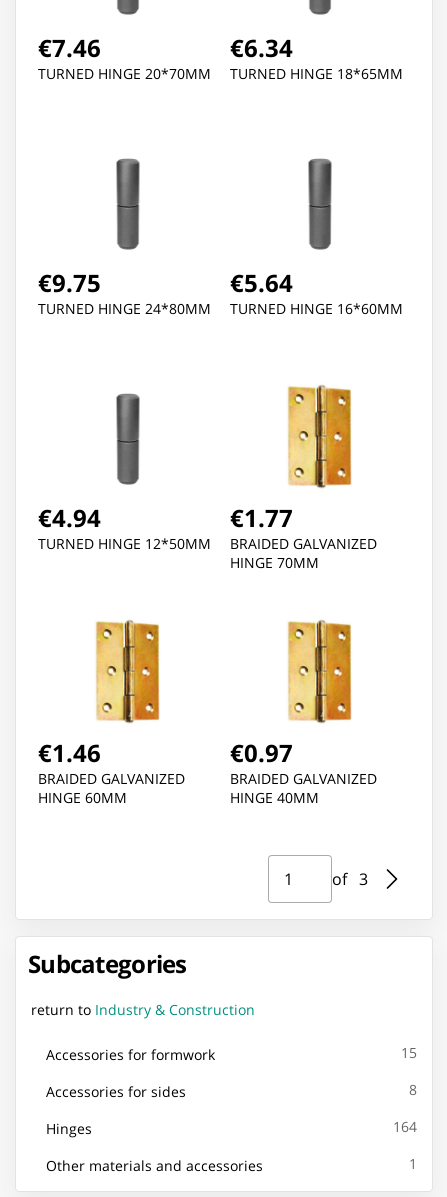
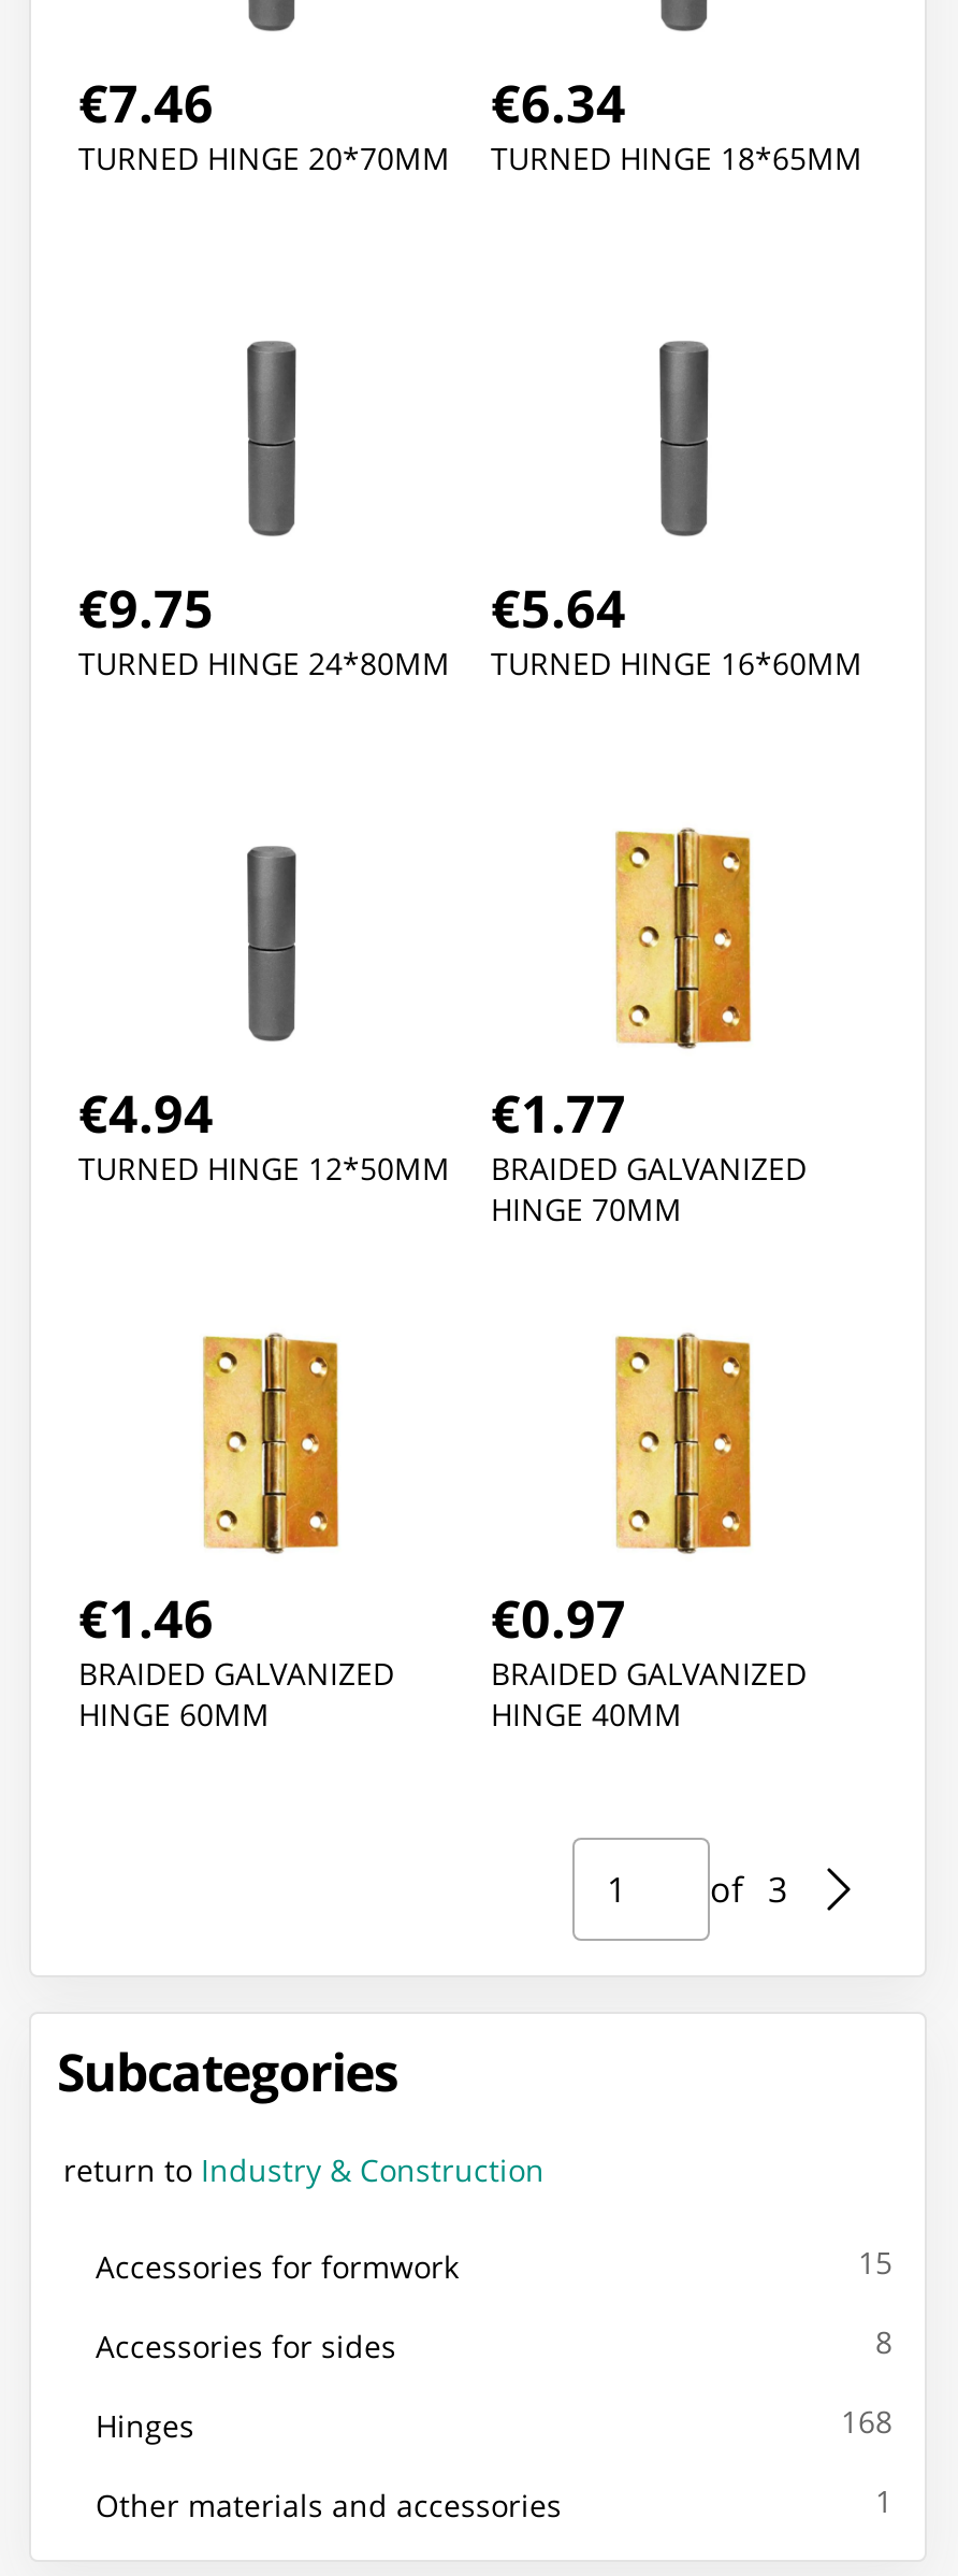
- 164
+ 168
